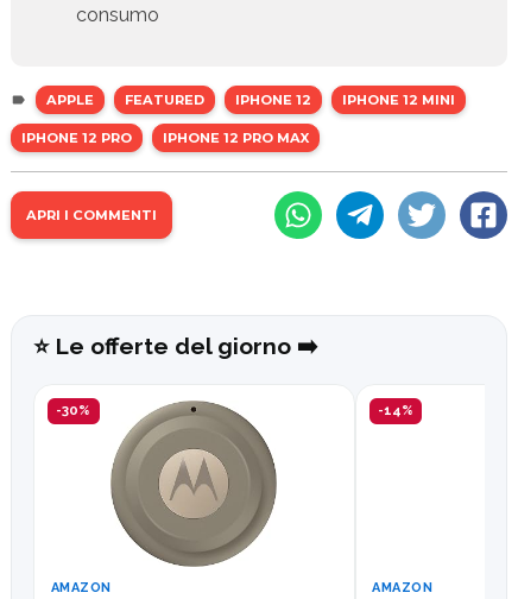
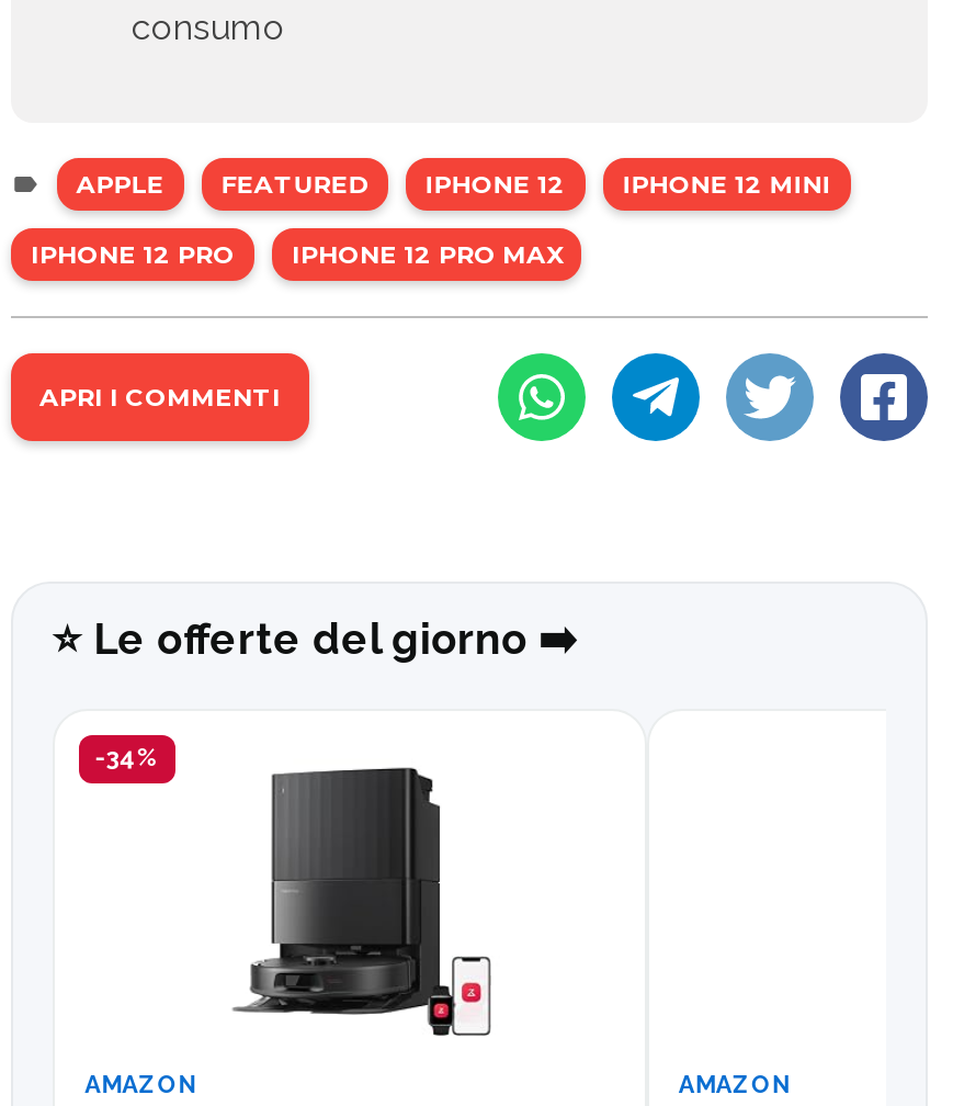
- [image]
- -30%
+ [image]
+ -34%

- -14%
